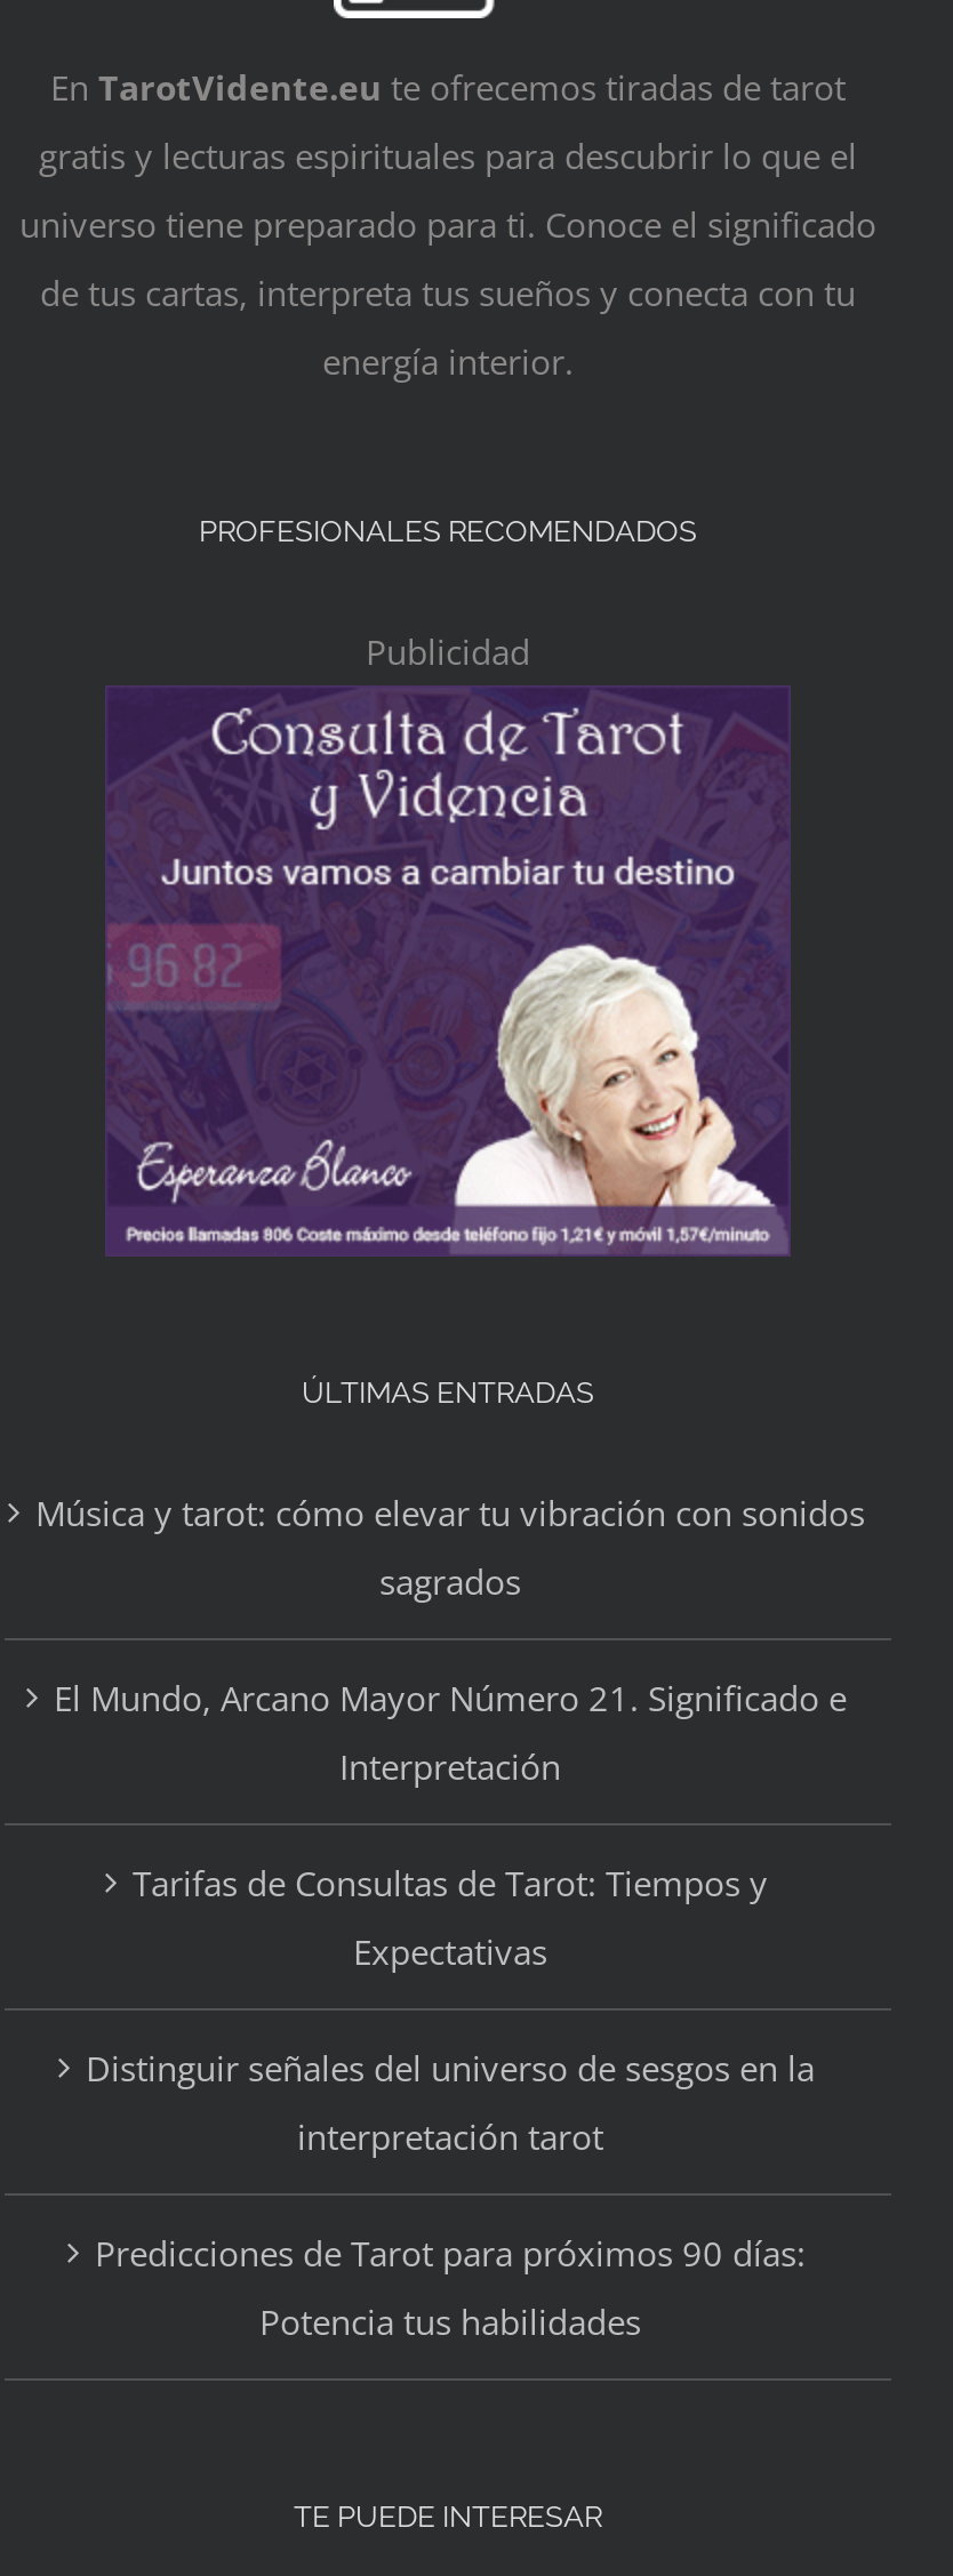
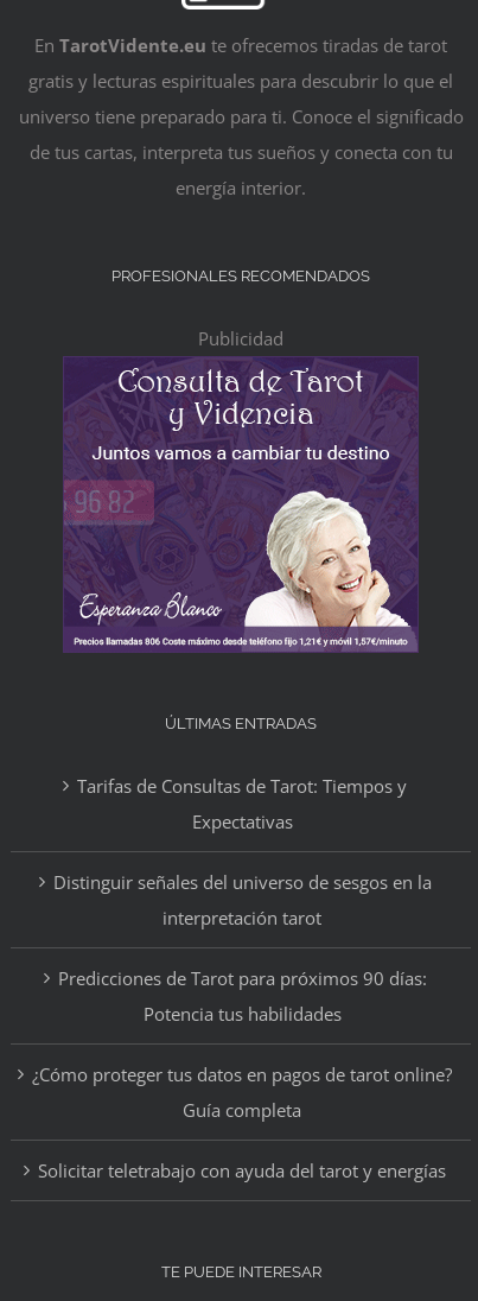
- Música y tarot: cómo elevar tu vibración con sonidos
- sagrados
- El Mundo, Arcano Mayor Número 21. Significado e
- Interpretación

moved up: Tarifas de Consultas de Tarot: Tiempos y | Expectativas | Distinguir señales del universo de sesgos en la | interpretación tarot | Predicciones de Tarot para próximos 90 días: | Potencia tus habilidades

+ ¿Cómo proteger tus datos en pagos de tarot online?
+ Guía completa
+ Solicitar teletrabajo con ayuda del tarot y energías
